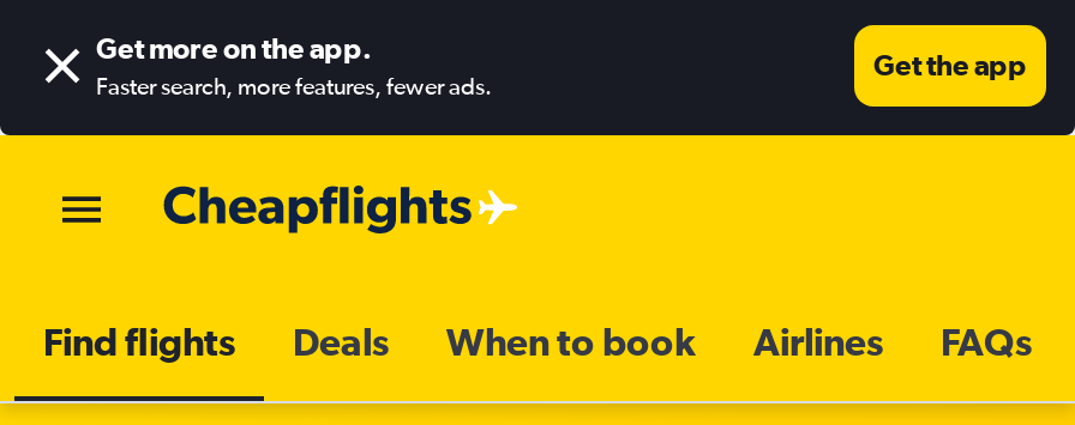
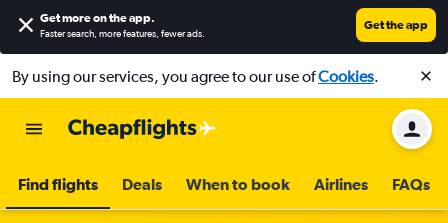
+ By using our services, you agree to our use ofCookies.

+ [image]
